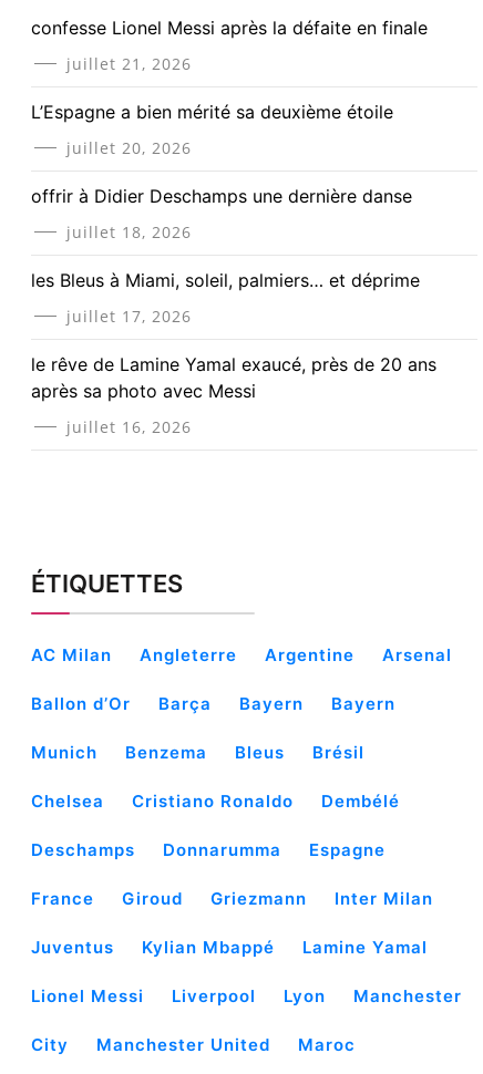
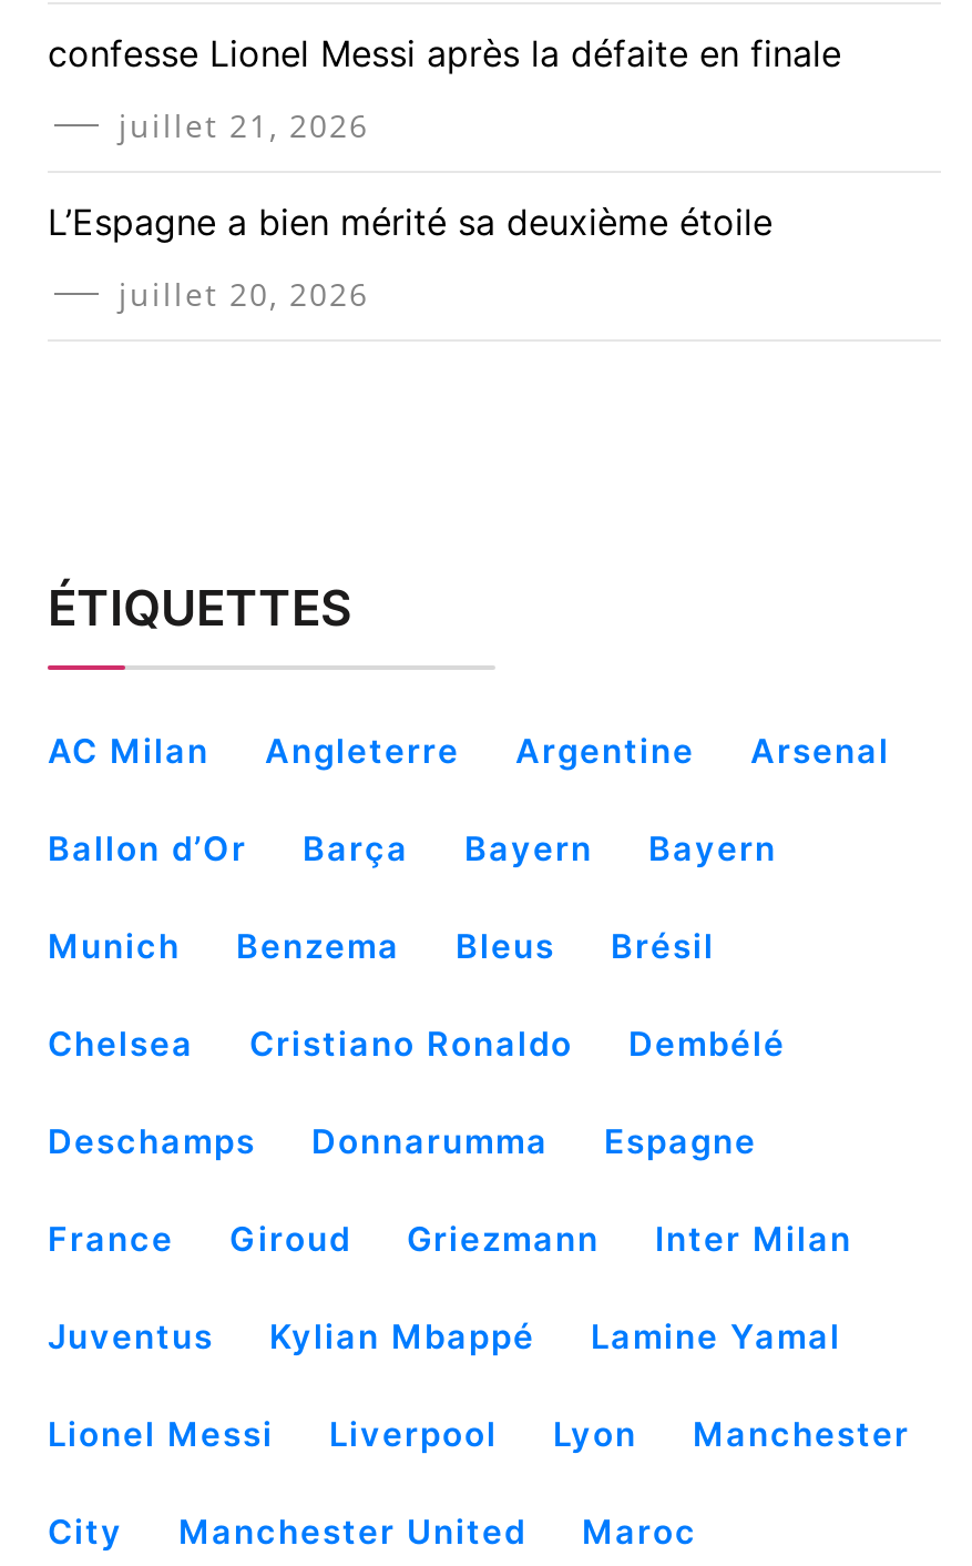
- offrir à Didier Deschamps une dernière danse
- juillet 18, 2026
- les Bleus à Miami, soleil, palmiers… et déprime
- juillet 17, 2026
- le rêve de Lamine Yamal exaucé, près de 20 ans
- après sa photo avec Messi
- juillet 16, 2026
